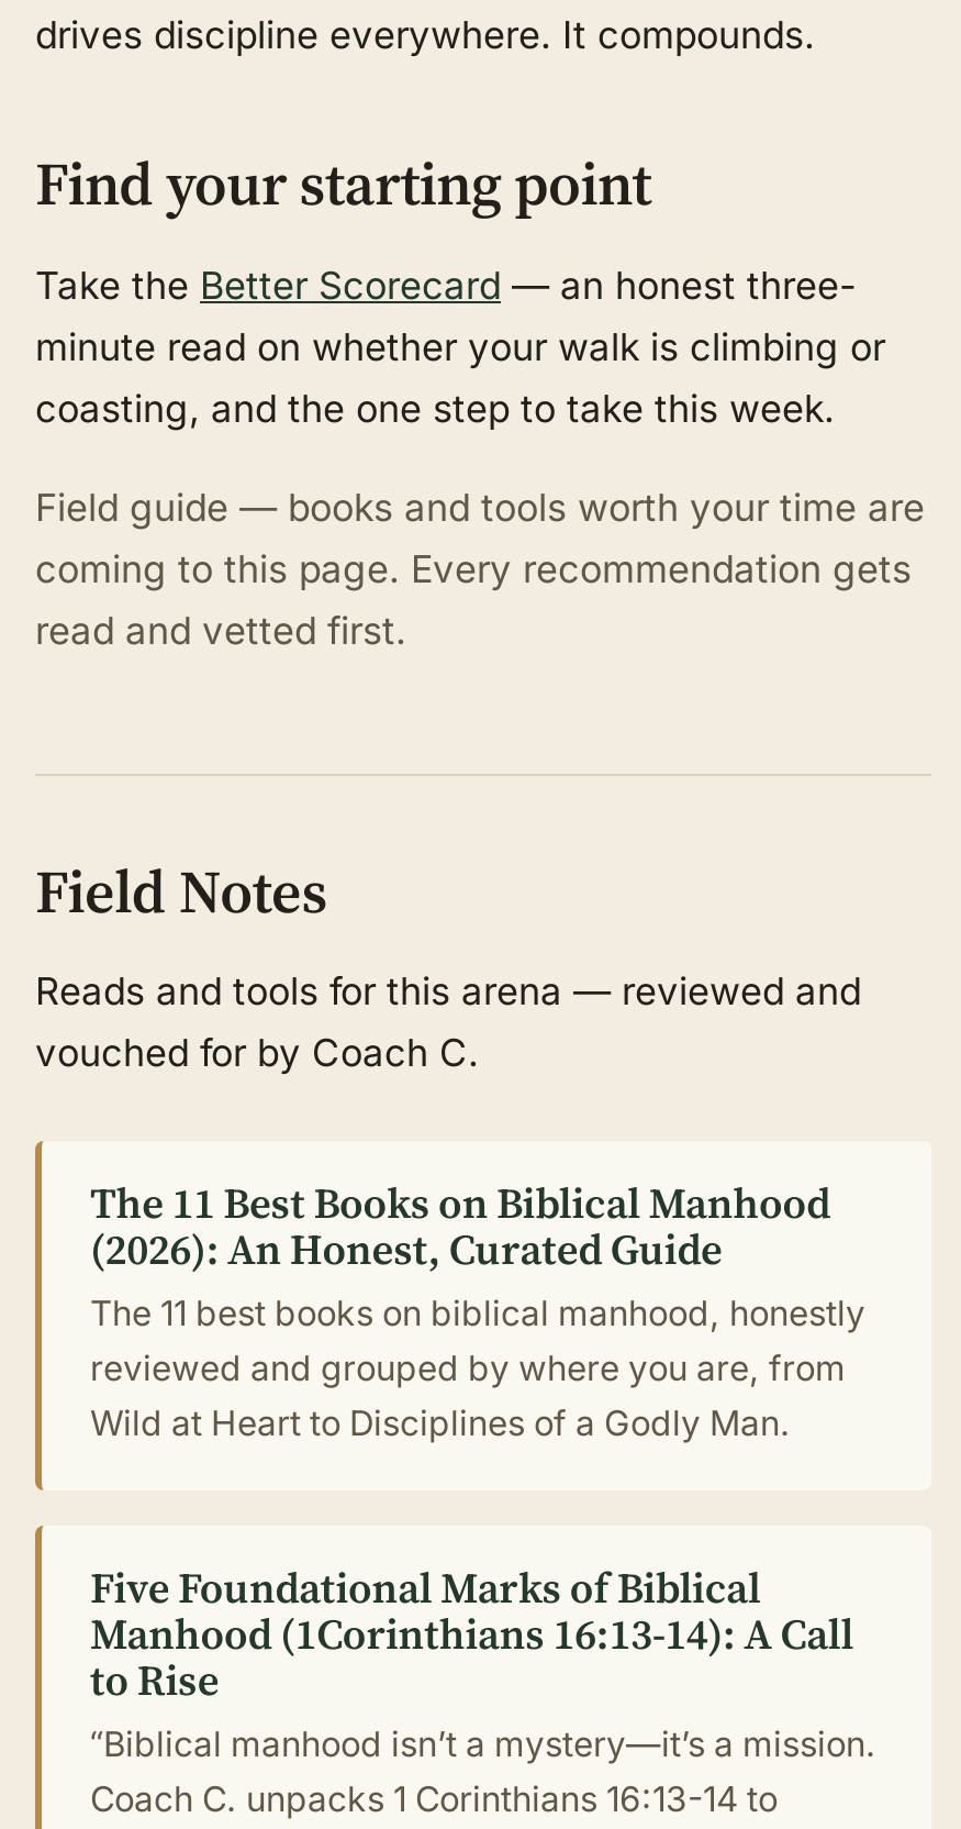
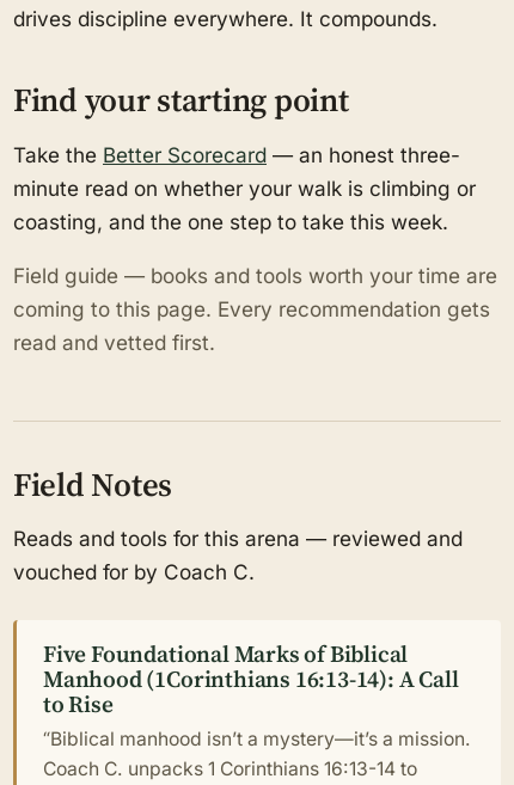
- The 11 Best Books on Biblical Manhood
- (2026): An Honest, Curated Guide
- The 11 best books on biblical manhood, honestly
- reviewed and grouped by where you are, from
- Wild at Heart to Disciplines of a Godly Man.
